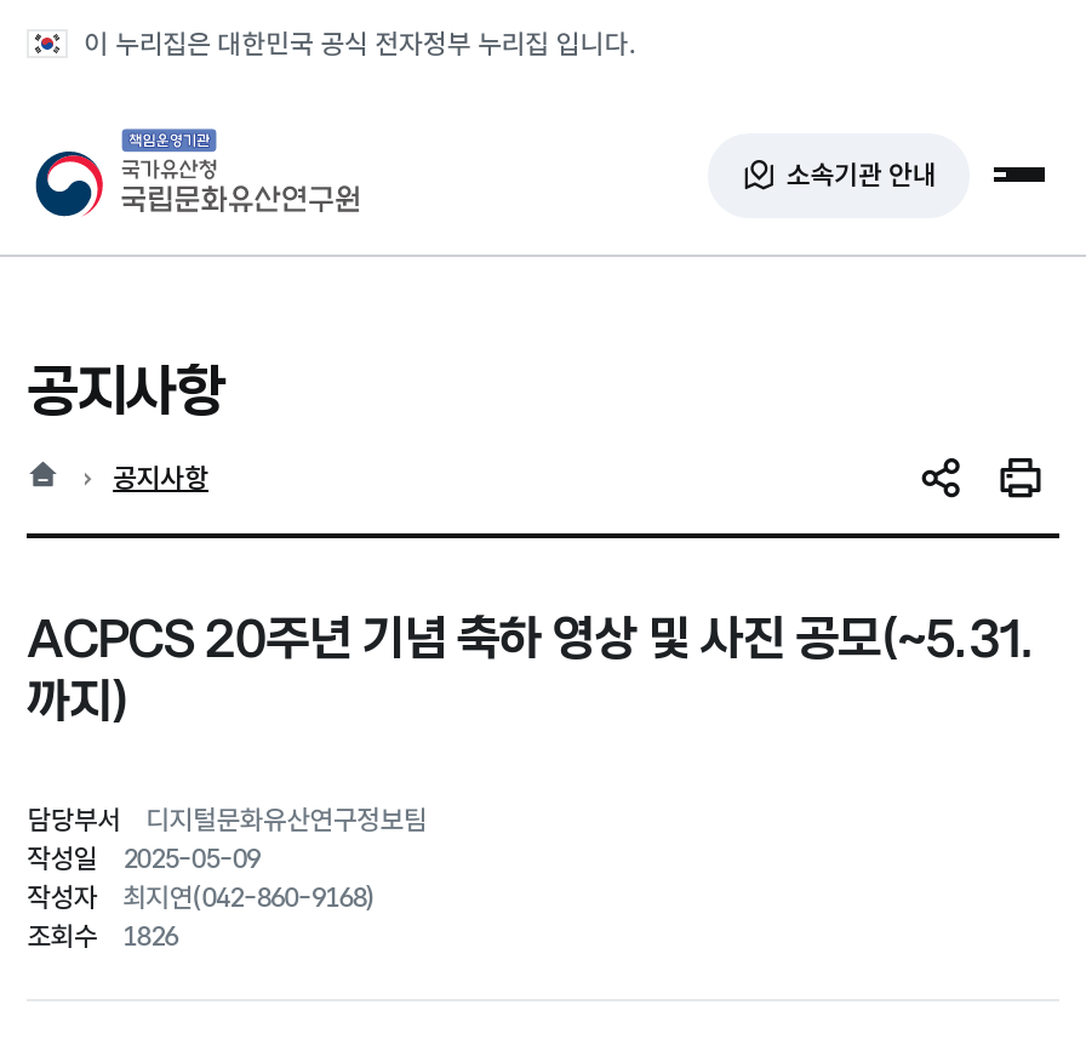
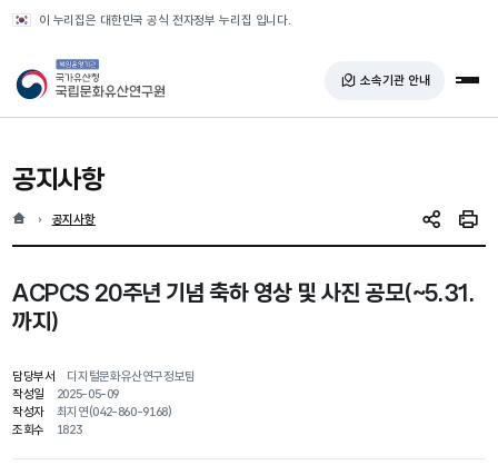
- 조회수 1826
+ 조회수 1823
